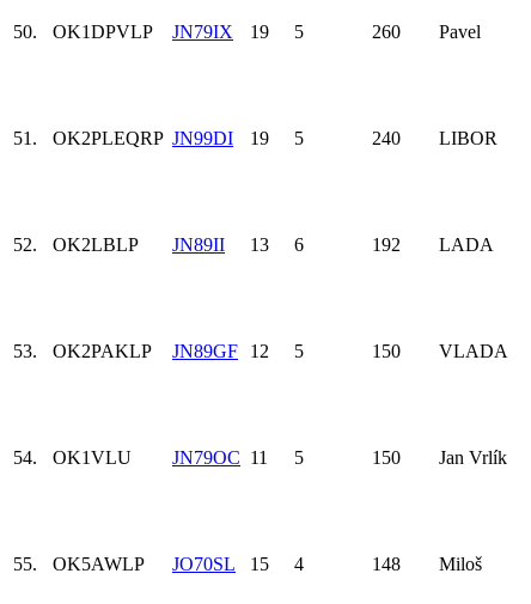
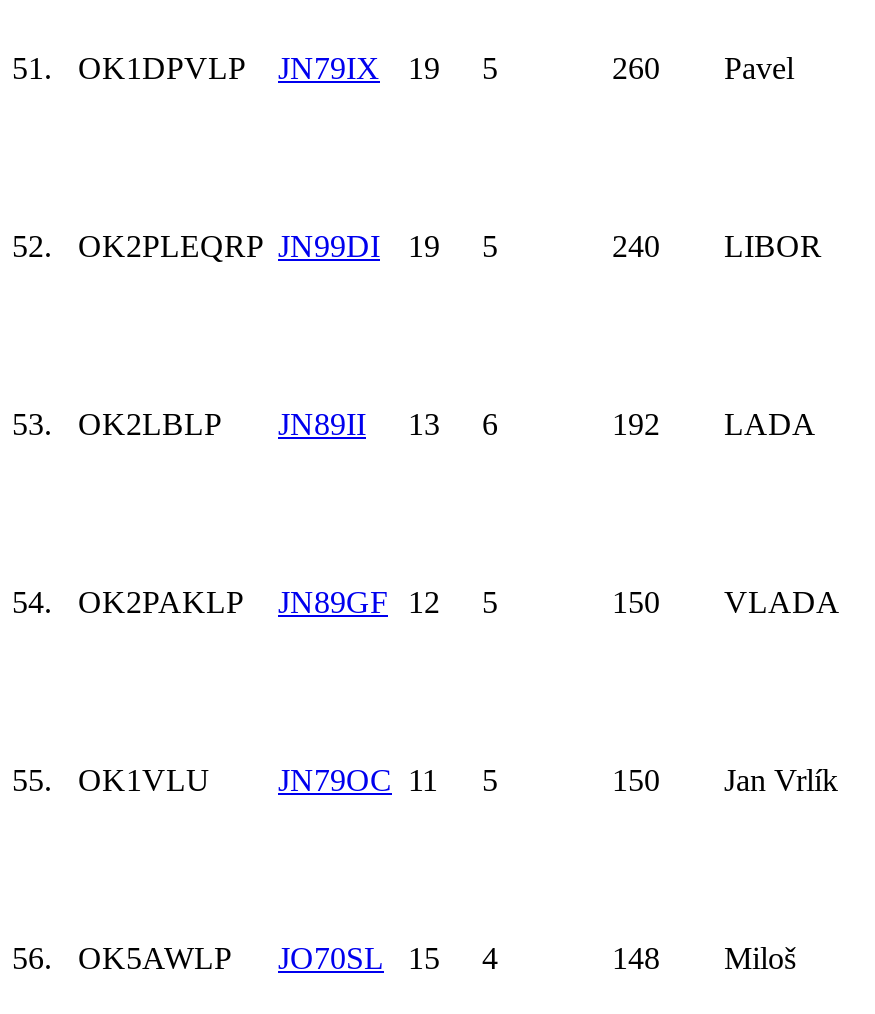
- 50. OK1DPVLP JN79IX 19 5
+ 51. OK1DPVLP JN79IX 19 5

- 51. OK2PLEQRP JN99DI 19 5
+ 52. OK2PLEQRP JN99DI 19 5

- 52. OK2LBLP JN89II 13 6
+ 53. OK2LBLP JN89II 13 6

- 53. OK2PAKLP JN89GF 12 5
+ 54. OK2PAKLP JN89GF 12 5

- 54.
+ 55.

- 55. OK5AWLP JO70SL 15 4
+ 56. OK5AWLP JO70SL 15 4
